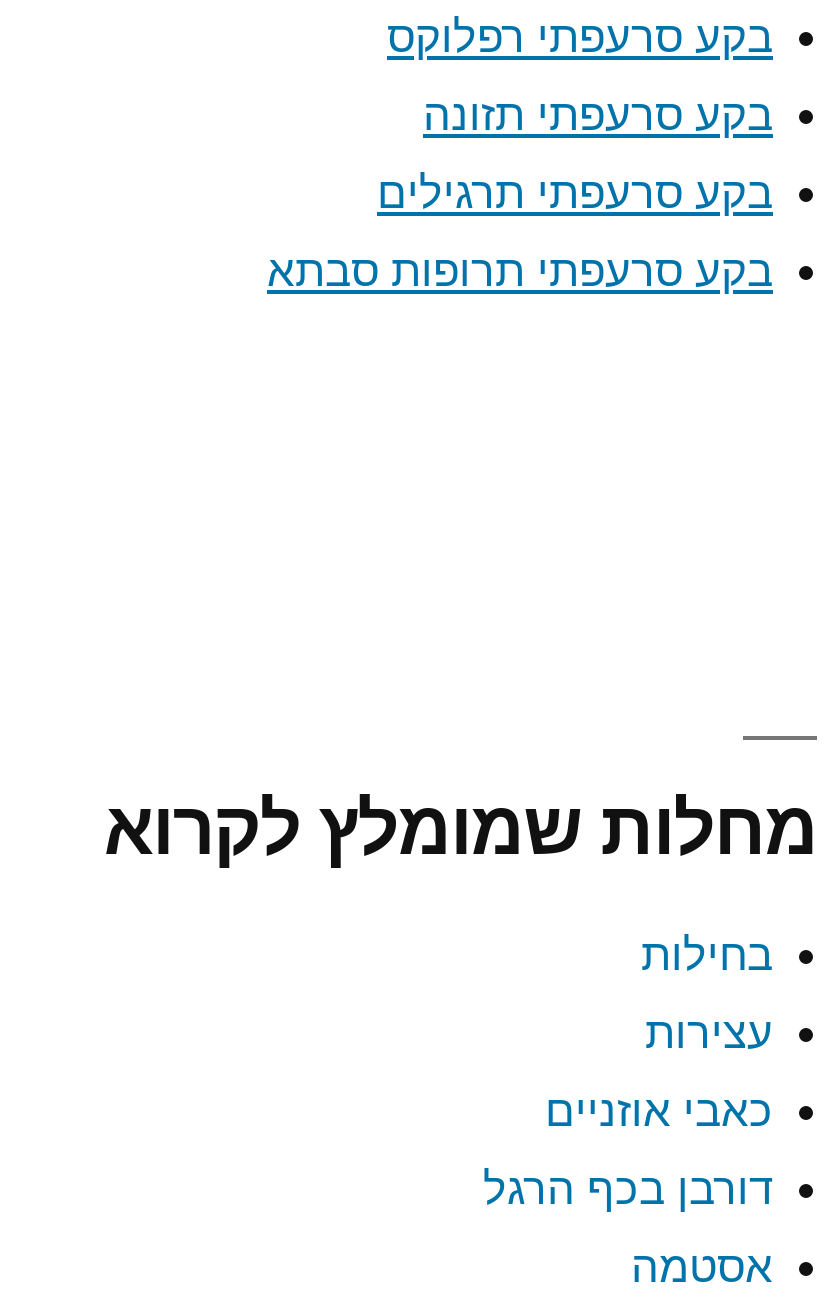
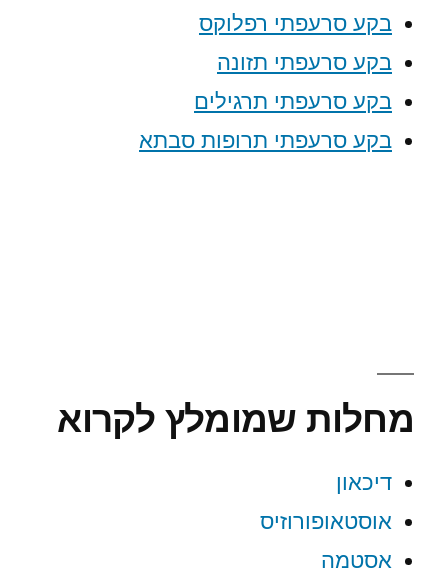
- בחילות
- עצירות
- כאבי אוזניים
- דורבן בכף הרגל
+ דיכאון
+ אוסטאופורוזיס
